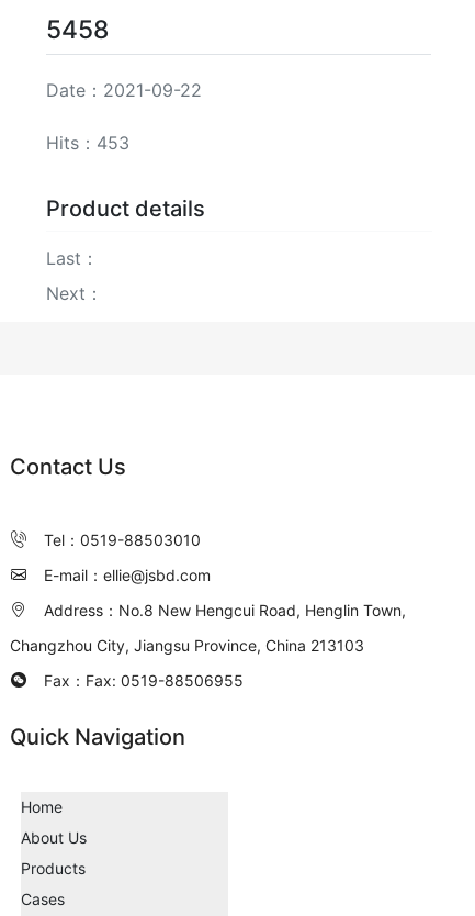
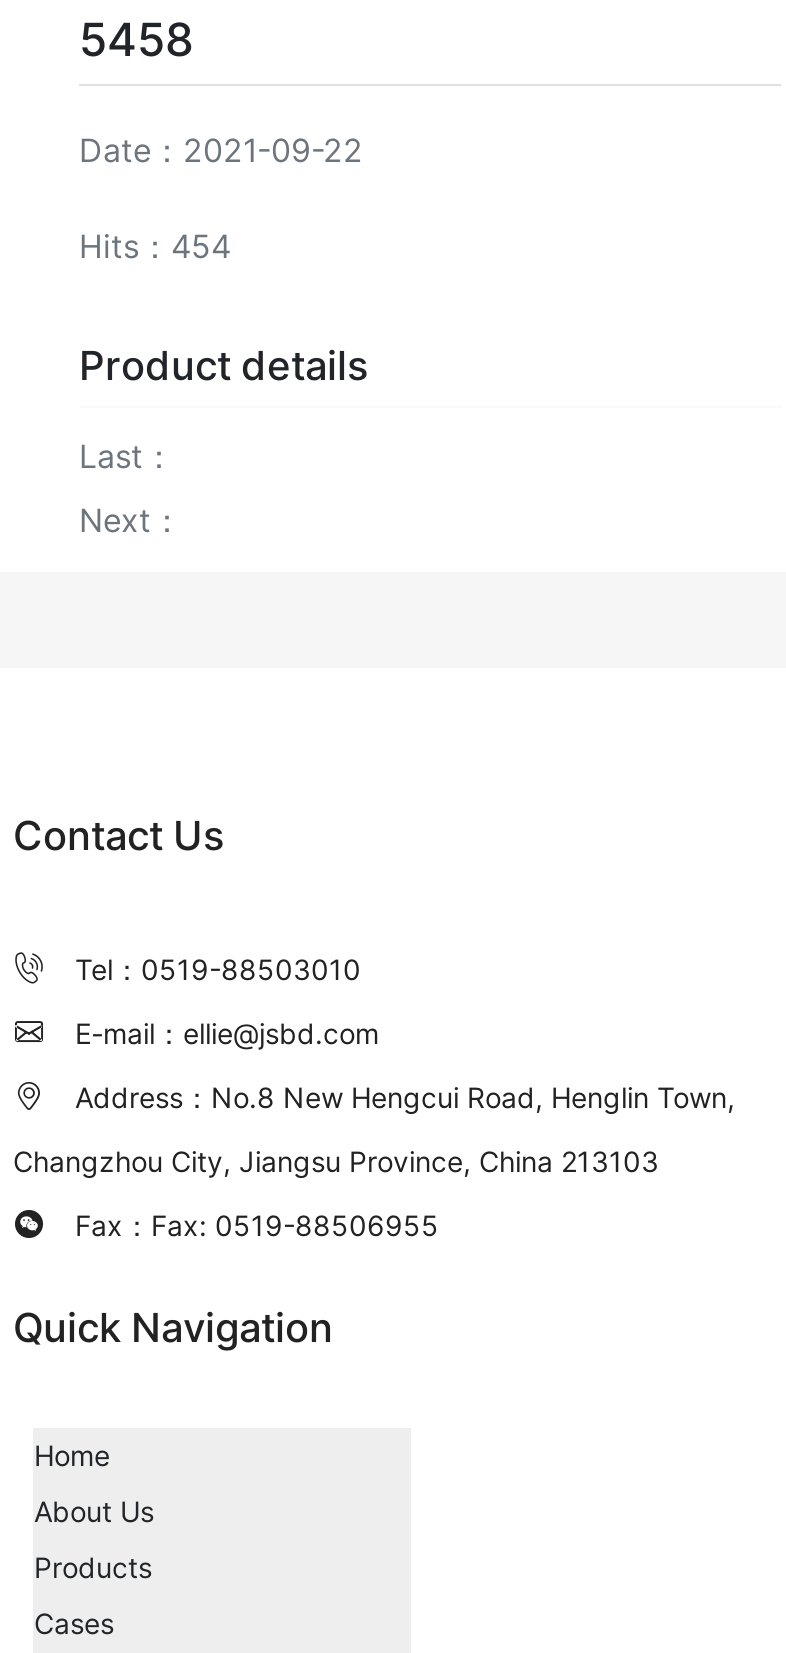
- Hits：453
+ Hits：454
